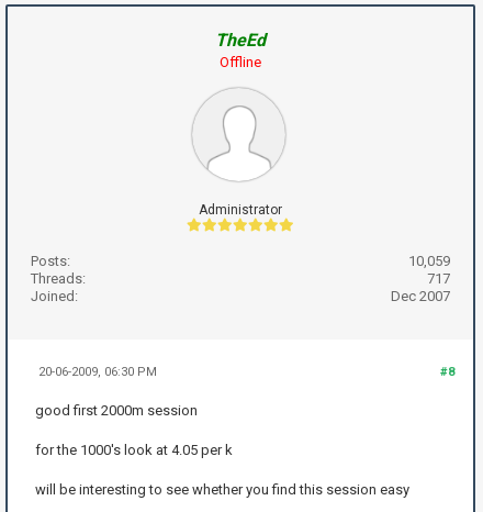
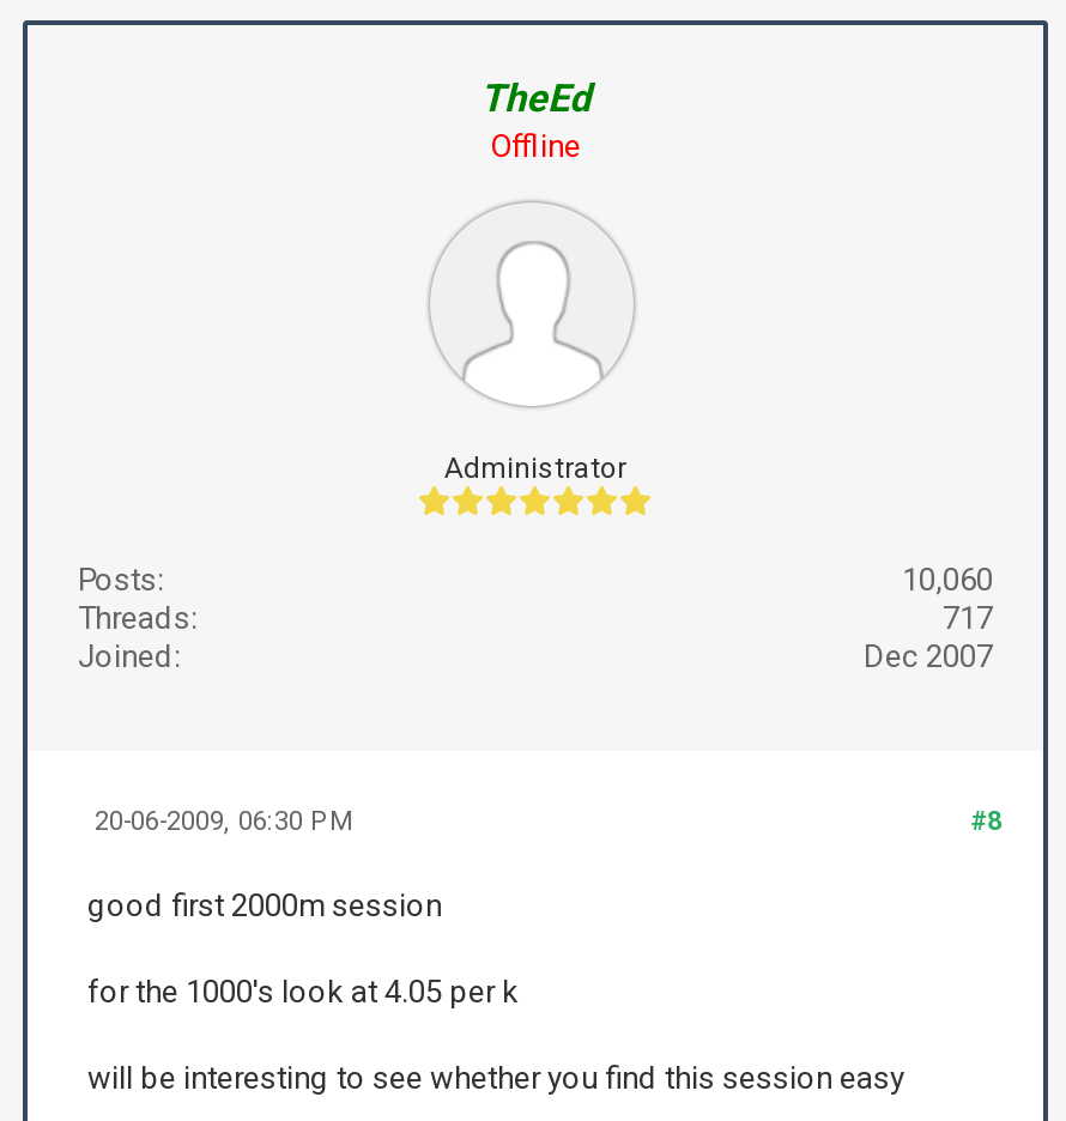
- 10,059
+ 10,060
